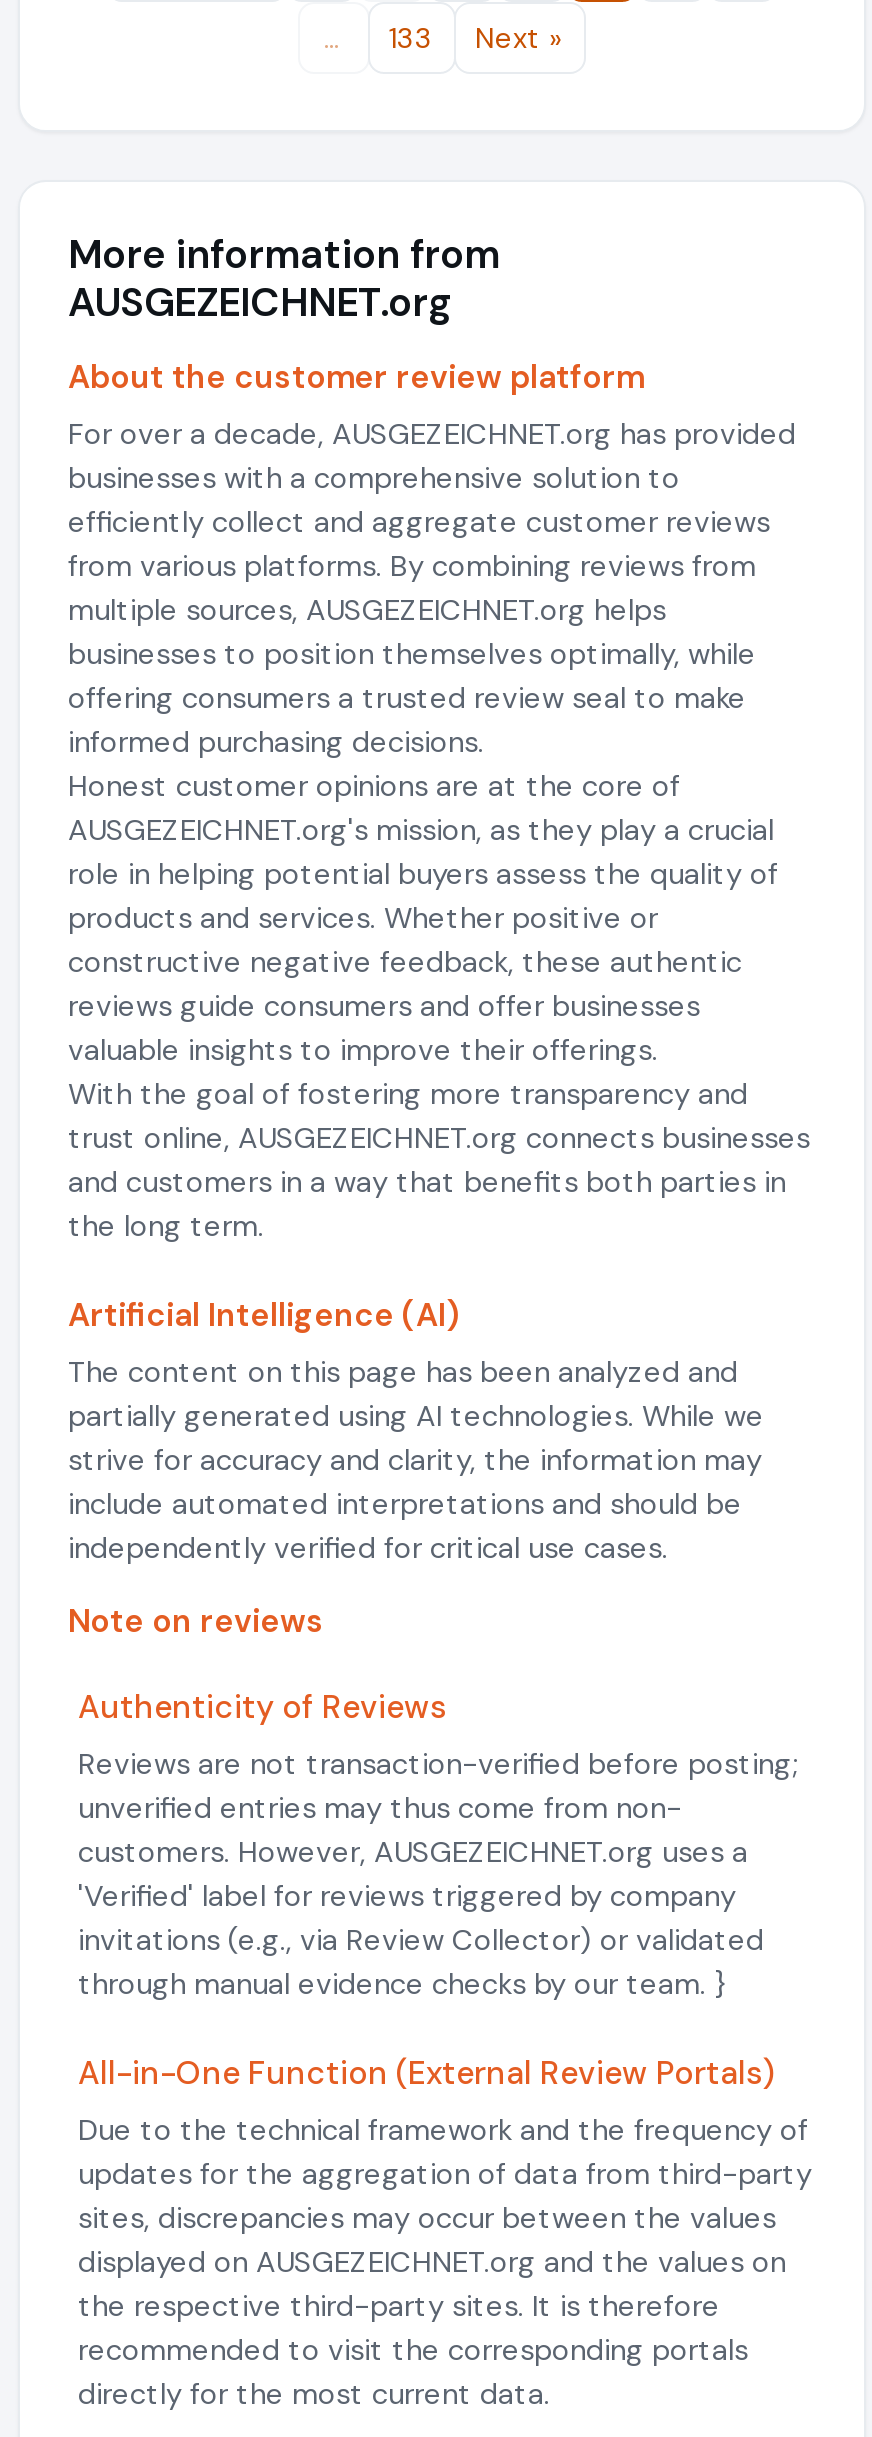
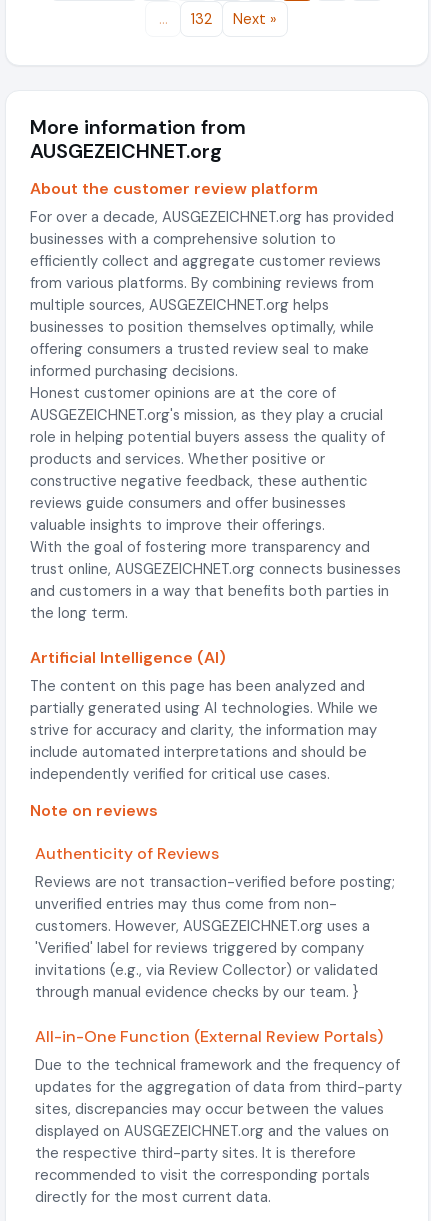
- 133
+ 132
